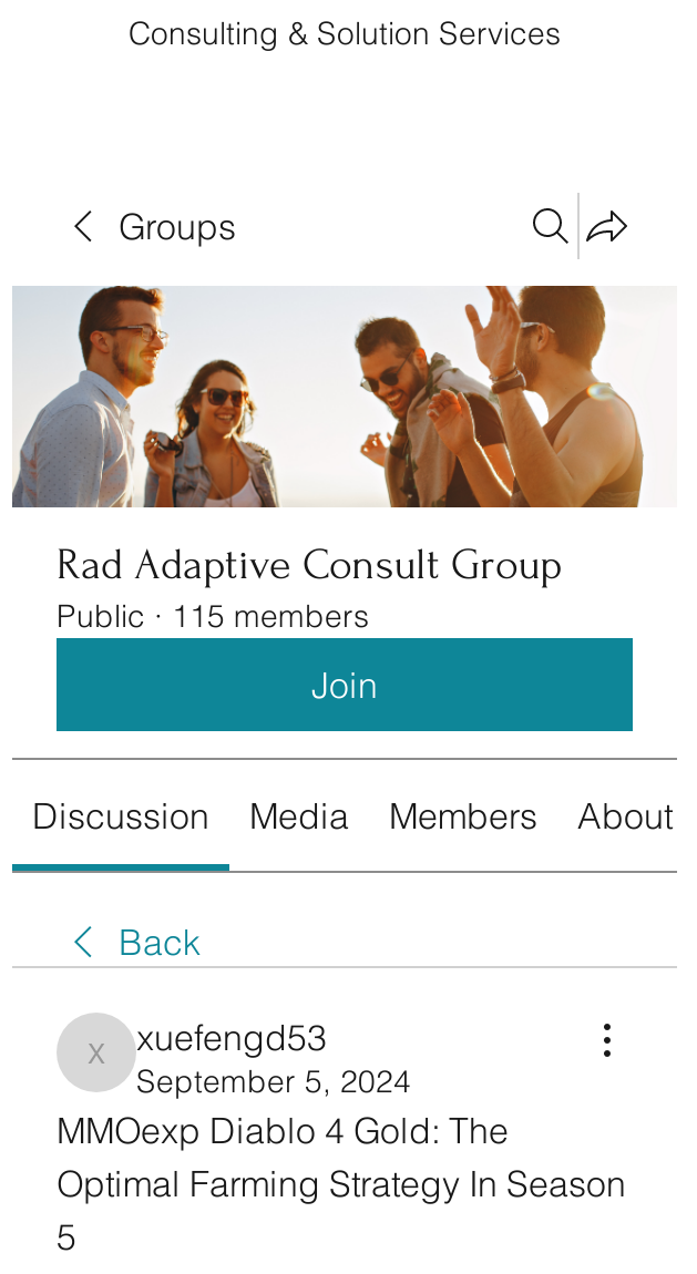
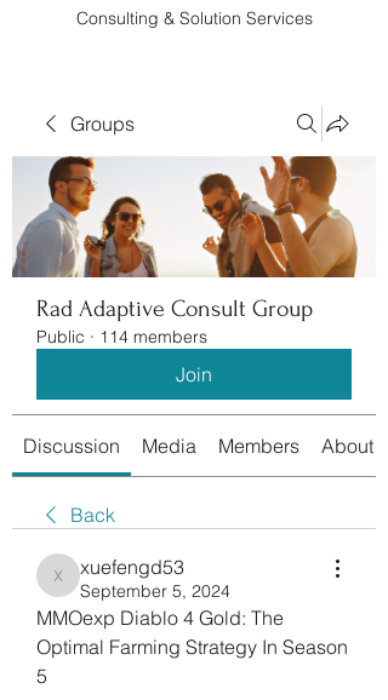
- Public · 115 members
+ Public · 114 members
